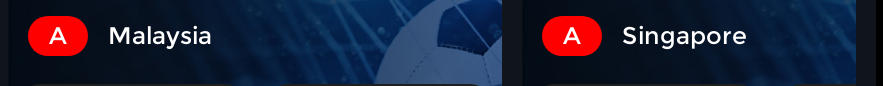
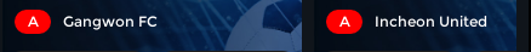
- Malaysia
+ Gangwon FC

- Singapore
+ Incheon United
